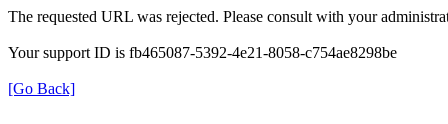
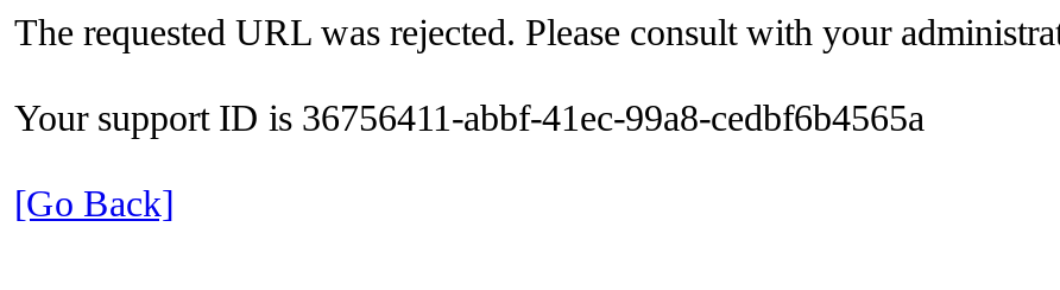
- Your support ID is fb465087-5392-4e21-8058-c754ae8298be
+ Your support ID is 36756411-abbf-41ec-99a8-cedbf6b4565a
